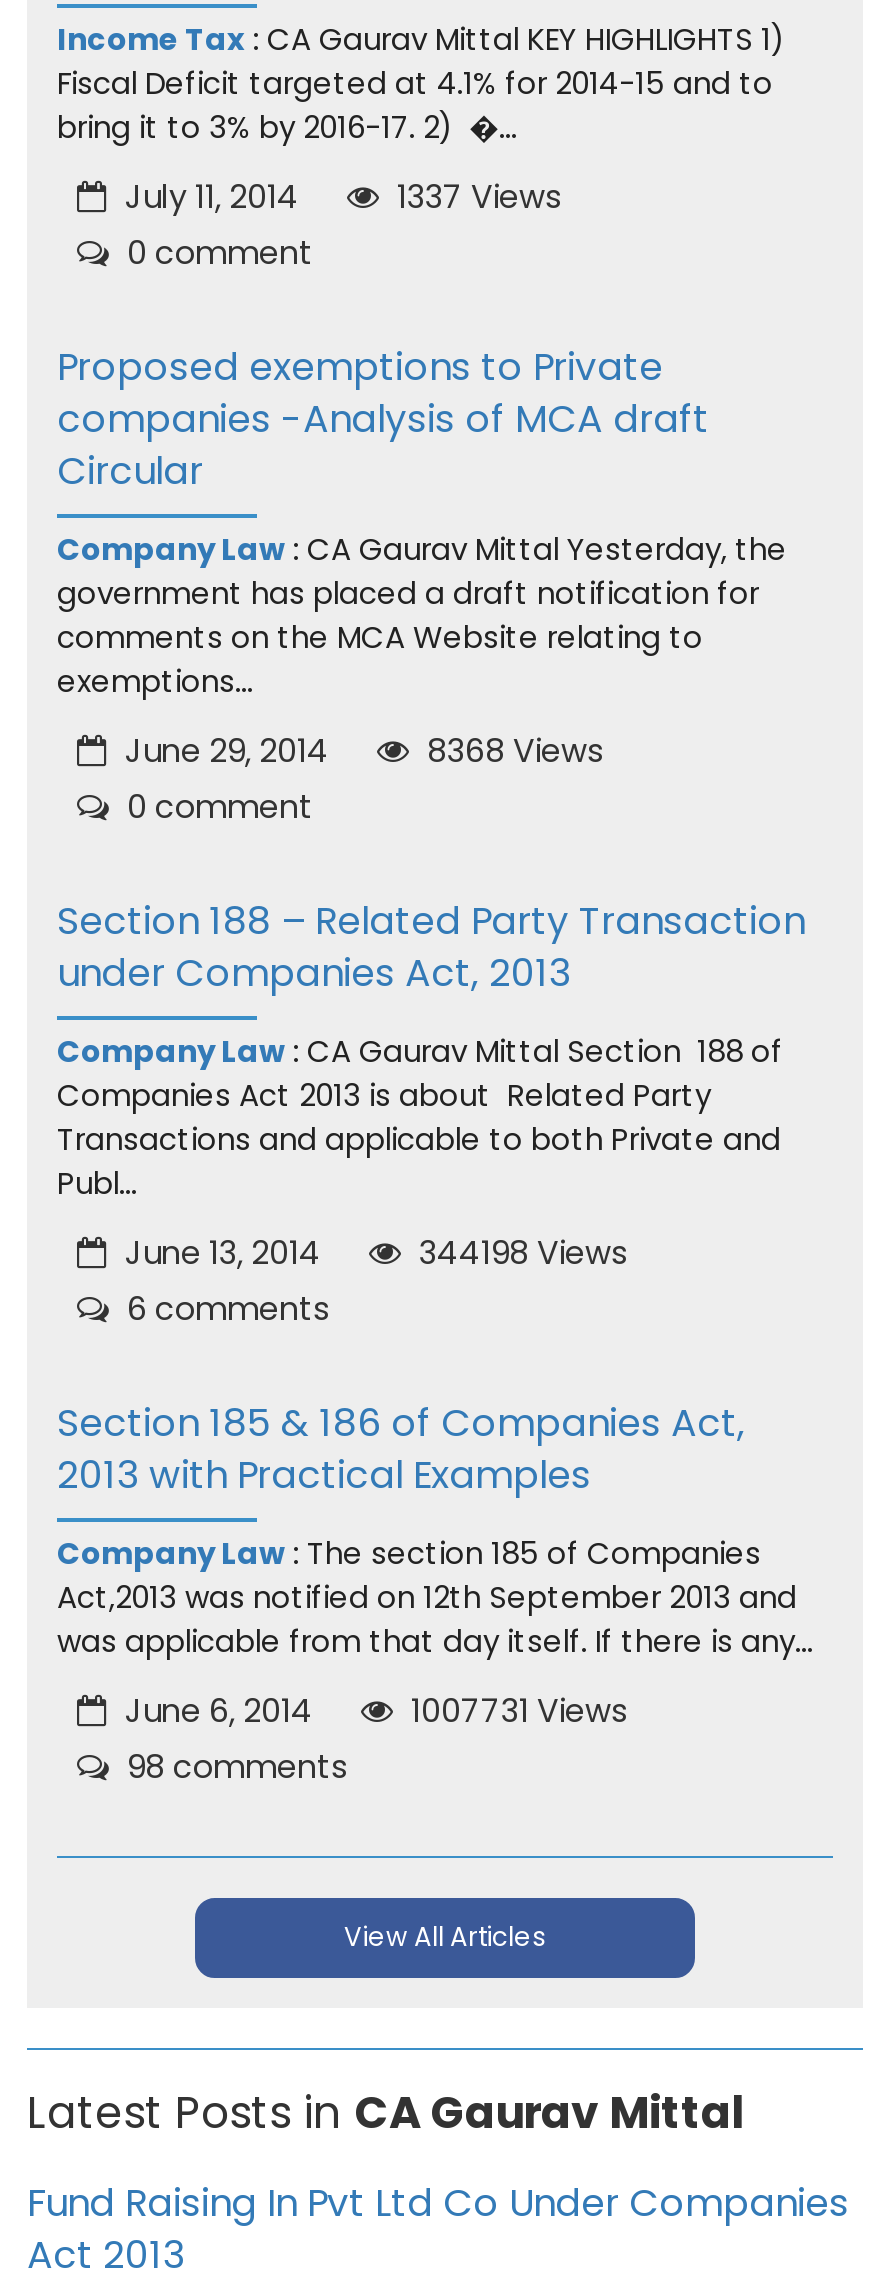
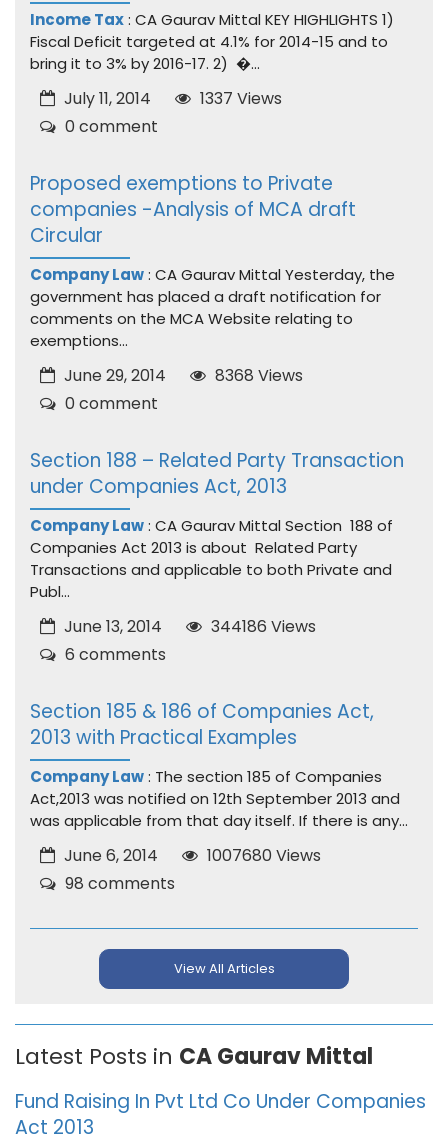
- June 13, 2014 344198 Views
+ June 13, 2014 344186 Views

- June 6, 2014 1007731 Views
+ June 6, 2014 1007680 Views
